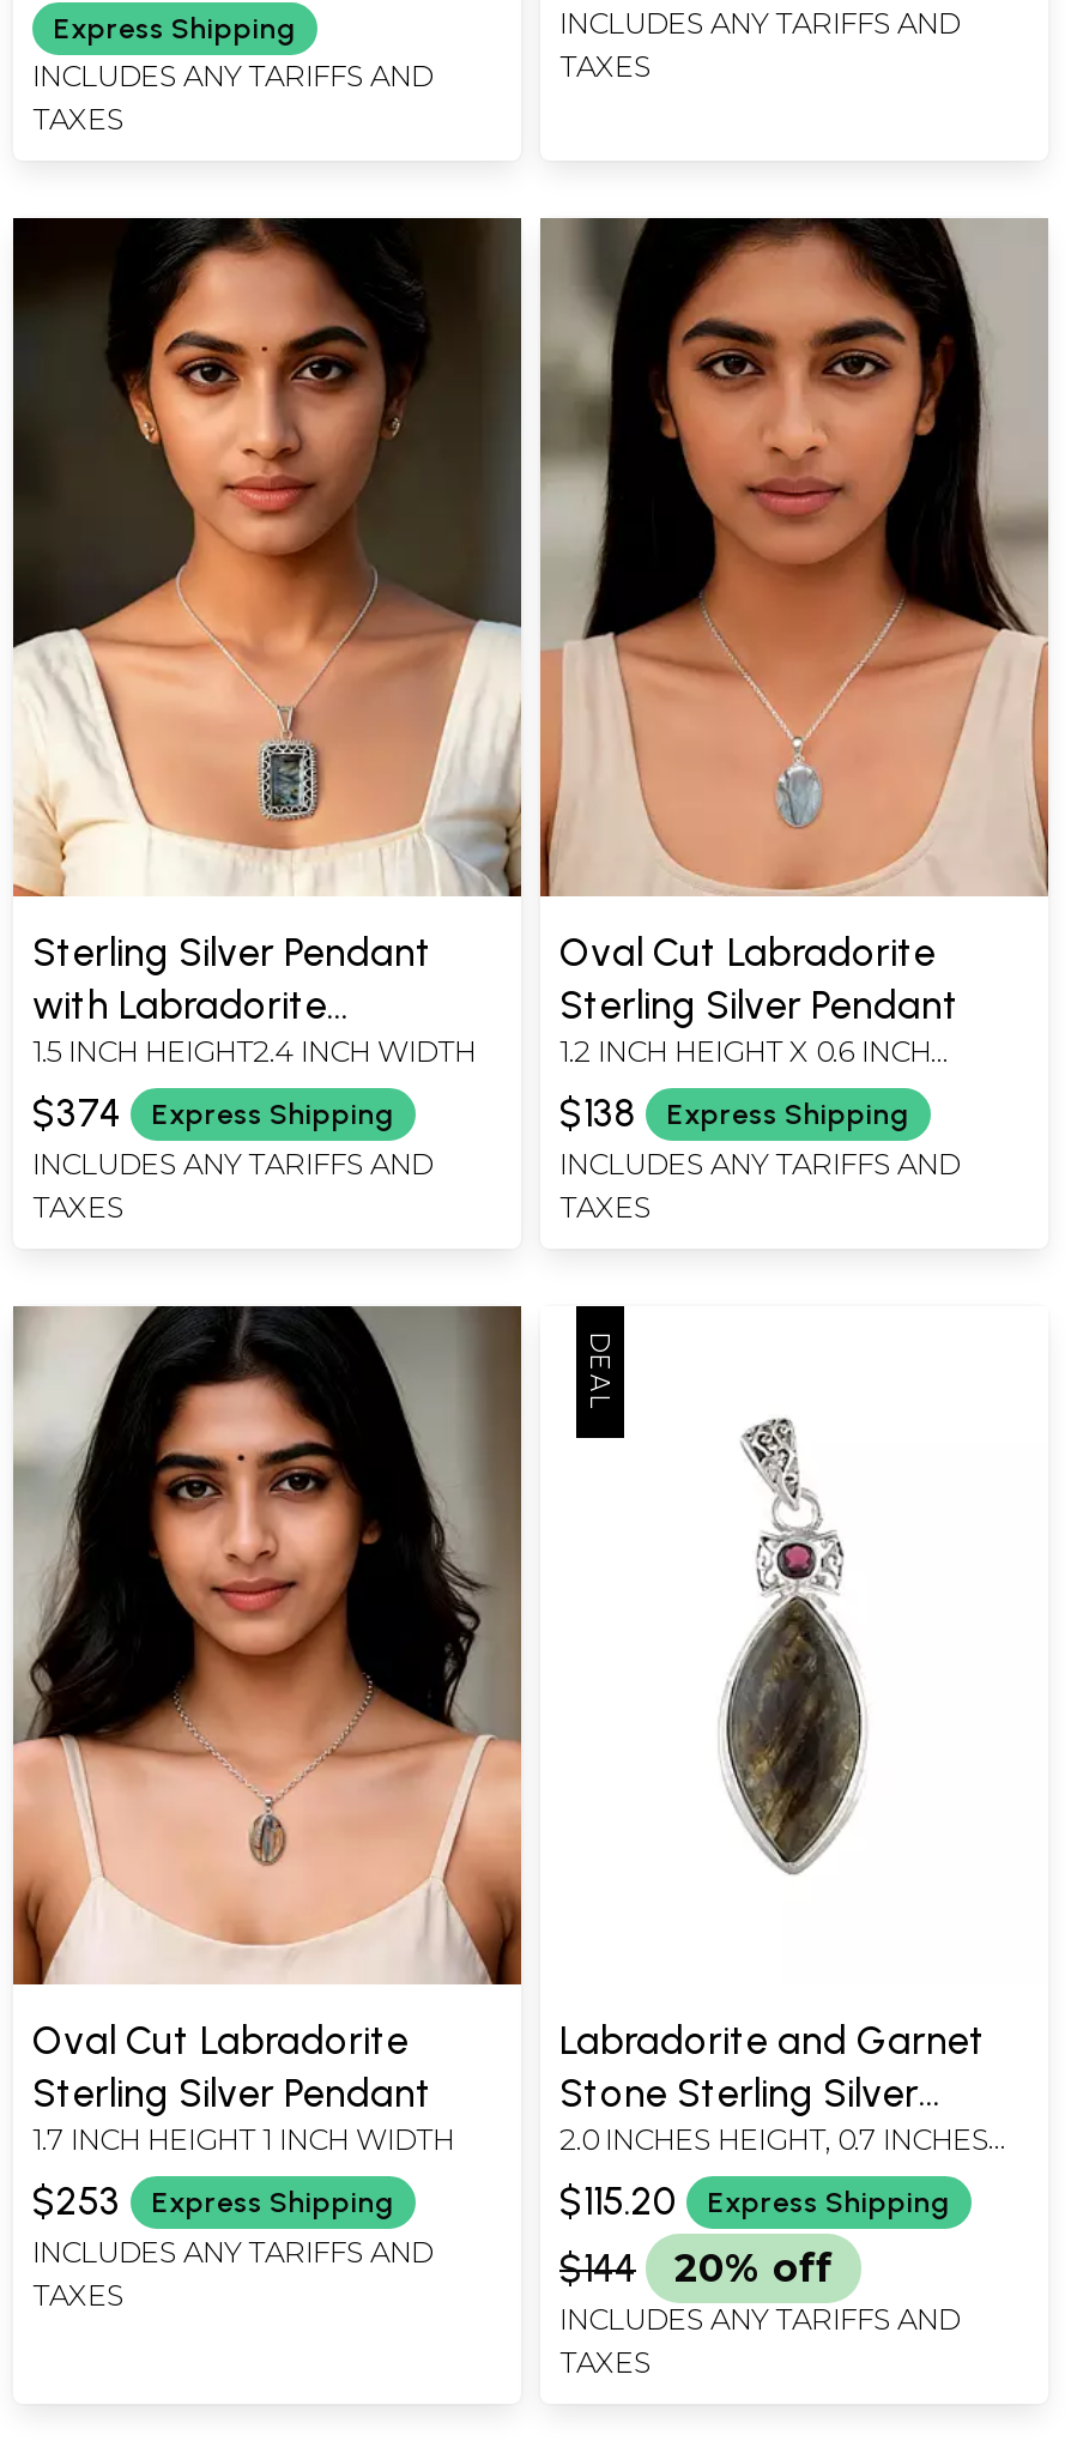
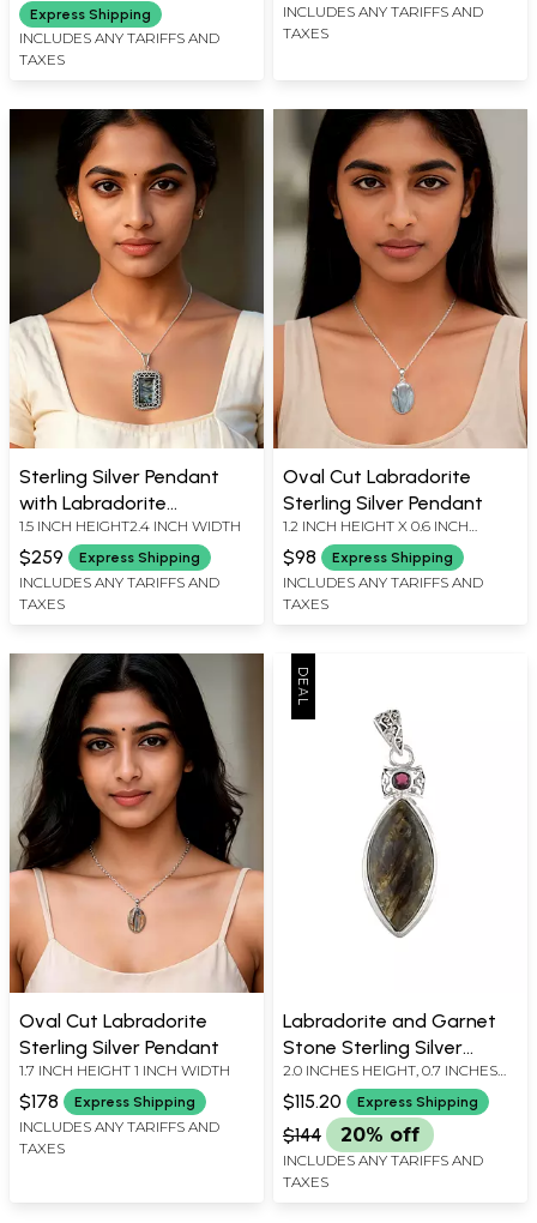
- $374 Express Shipping
+ $259 Express Shipping

- $138 Express Shipping
+ $98 Express Shipping

- $253 Express Shipping
+ $178 Express Shipping
